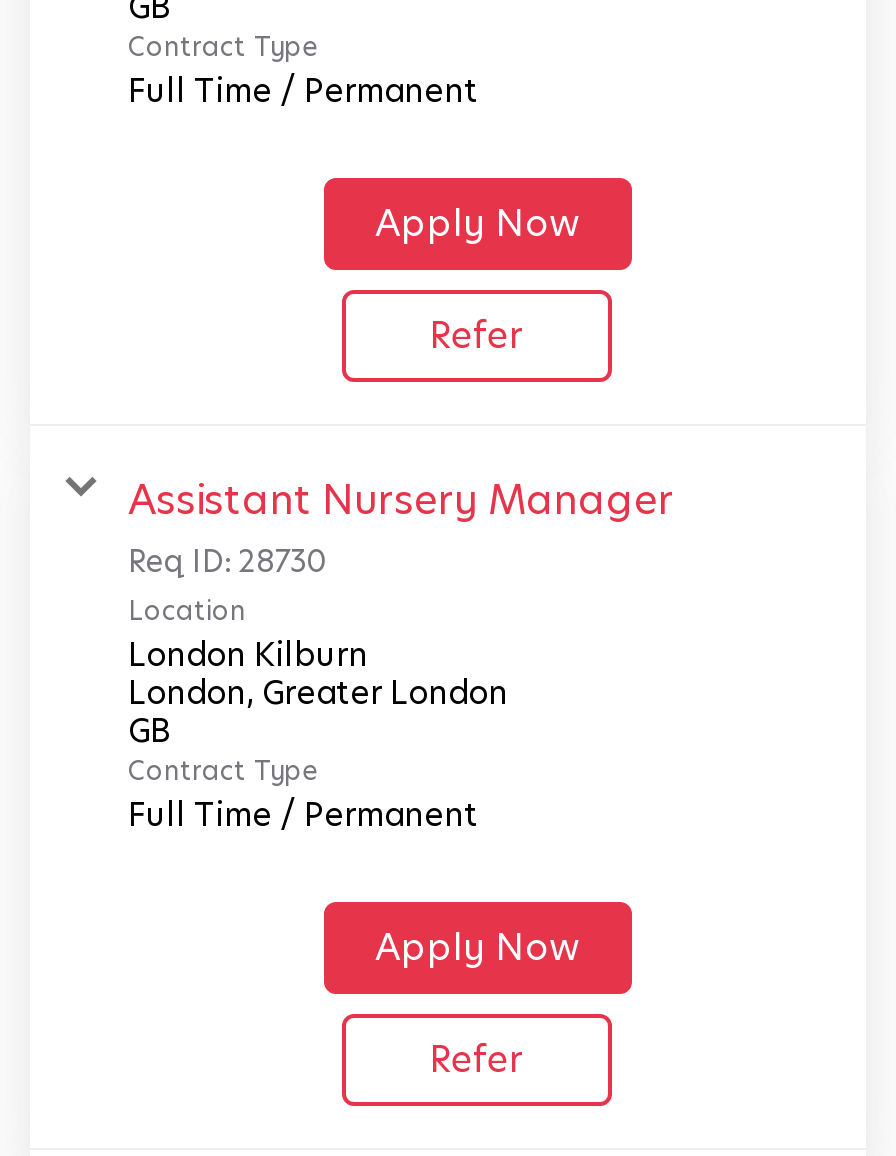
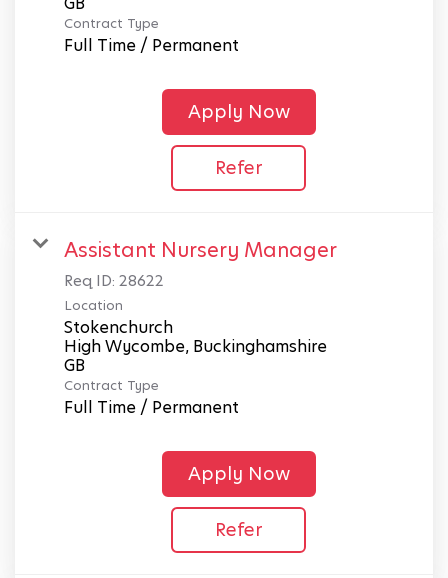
- Req ID: 28730
+ Req ID: 28622

- London Kilburn
- London, Greater London
+ Stokenchurch
+ High Wycombe, Buckinghamshire
